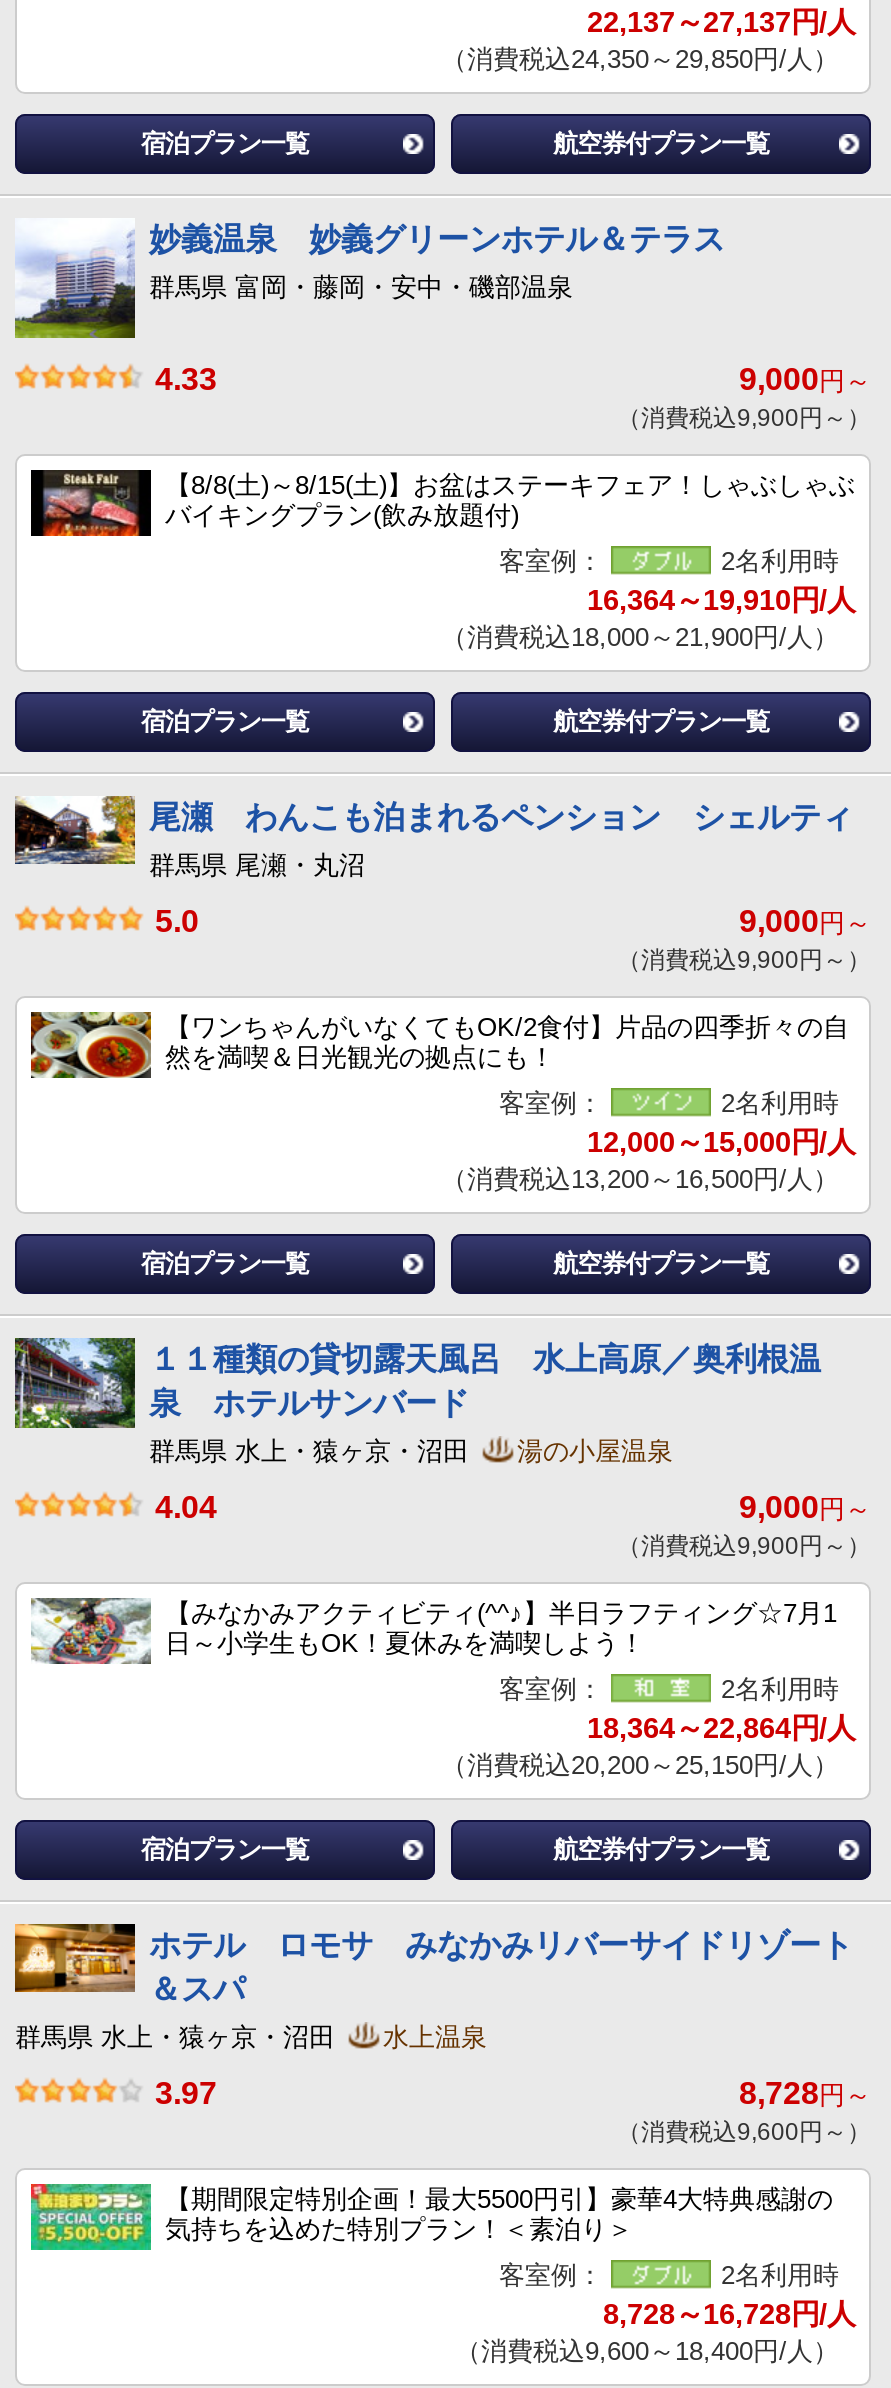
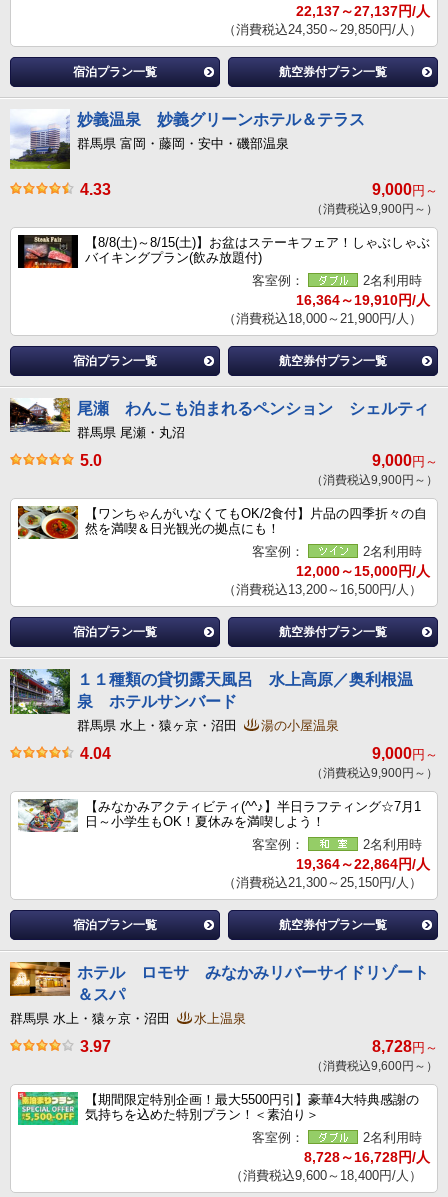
- 18,364～22,864円/人
+ 19,364～22,864円/人

- （消費税込20,200～25,150円/人）
+ （消費税込21,300～25,150円/人）
